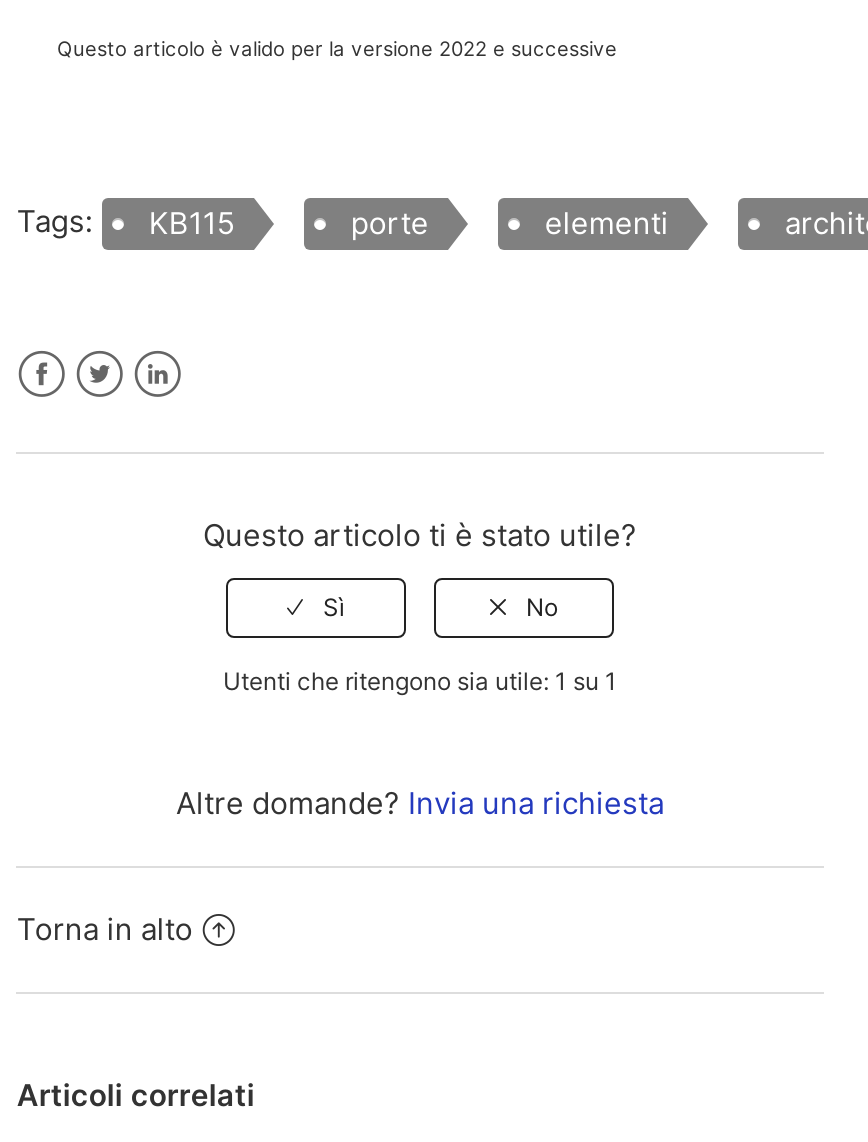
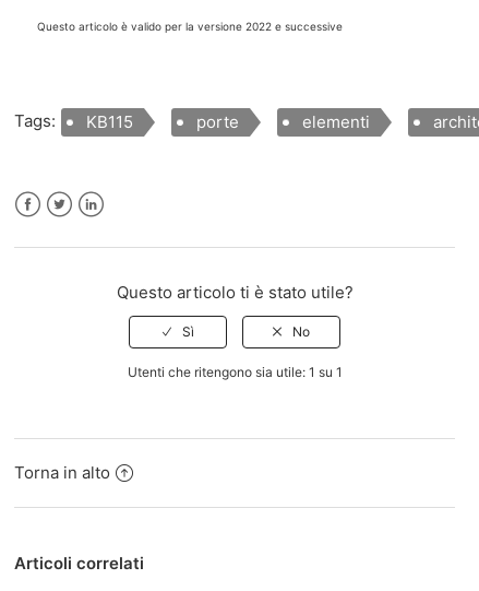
- Altre domande? Invia una richiesta
